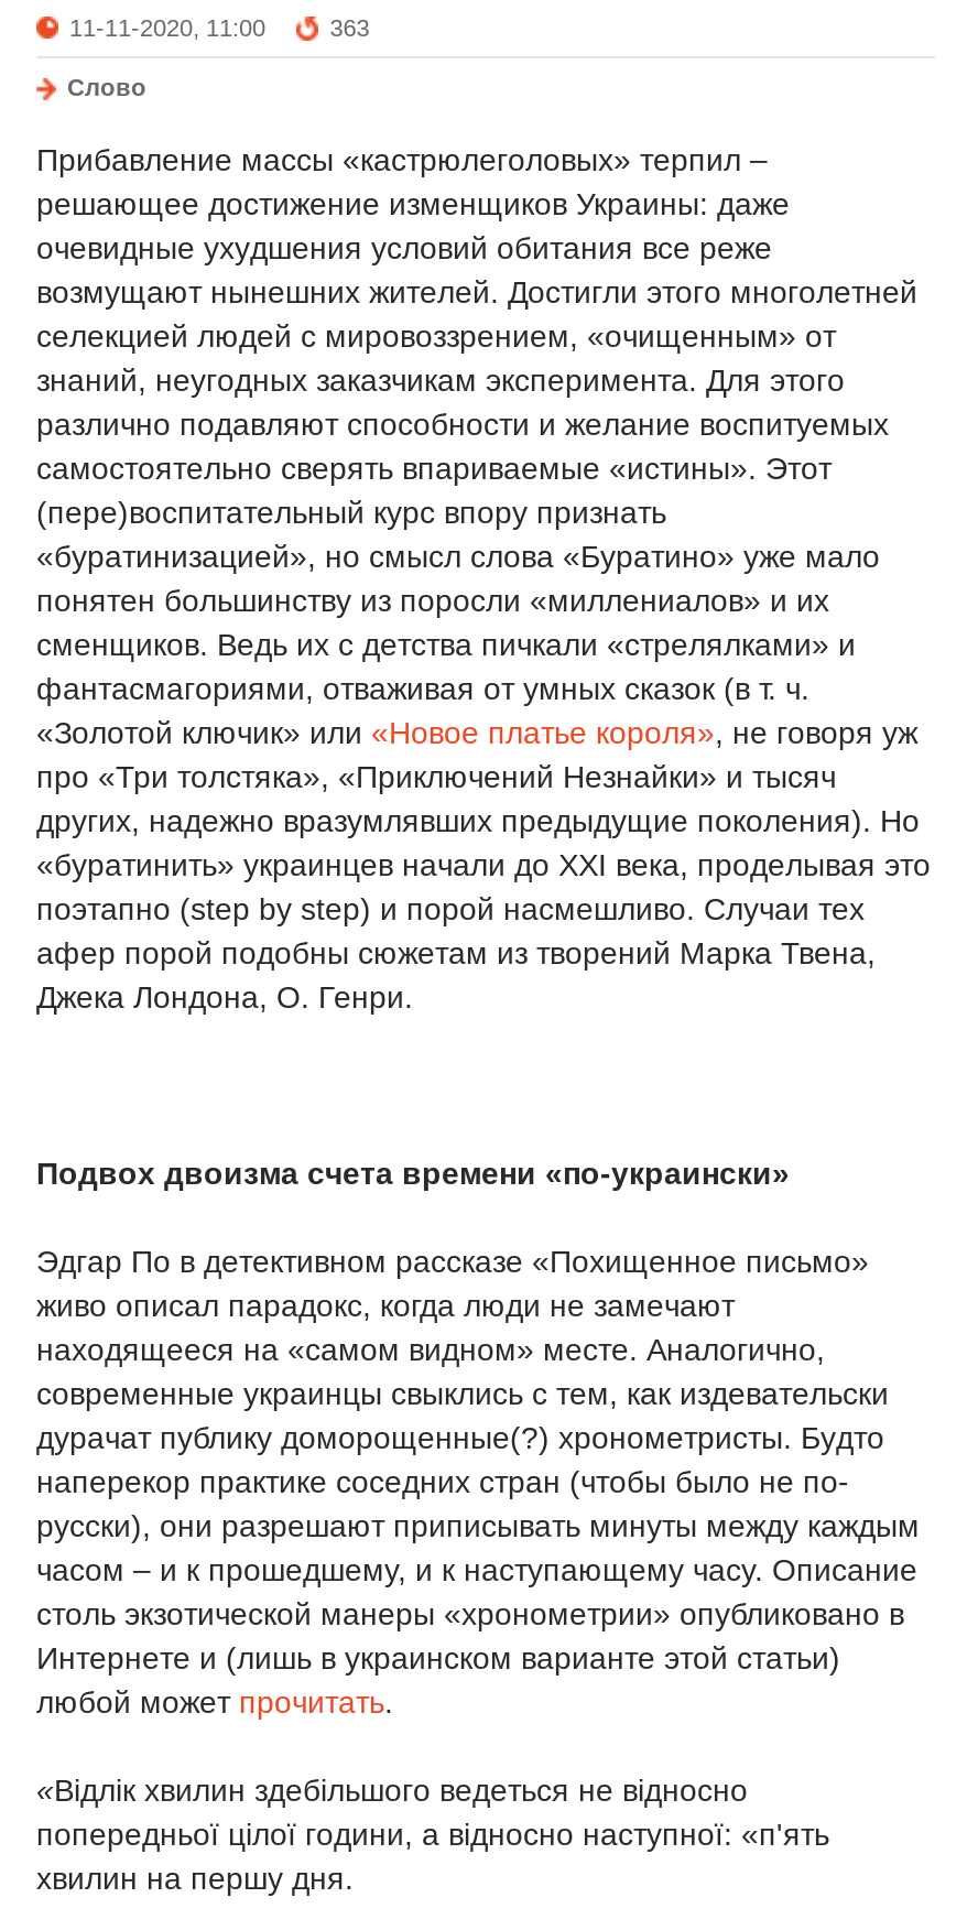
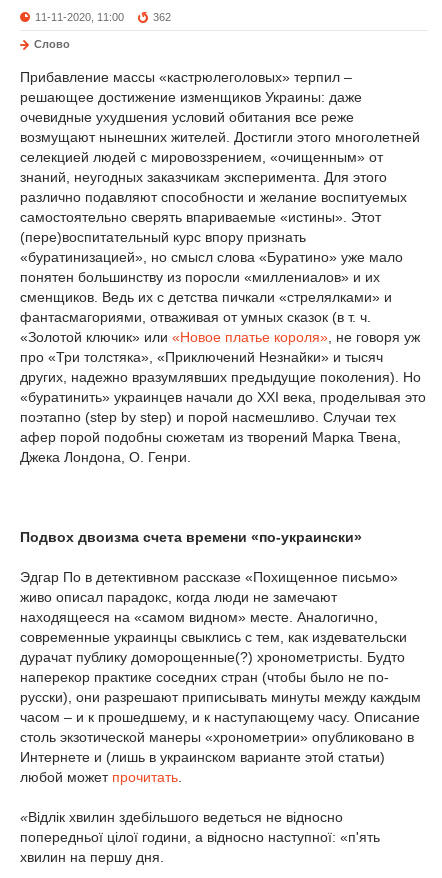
- 363
+ 362
